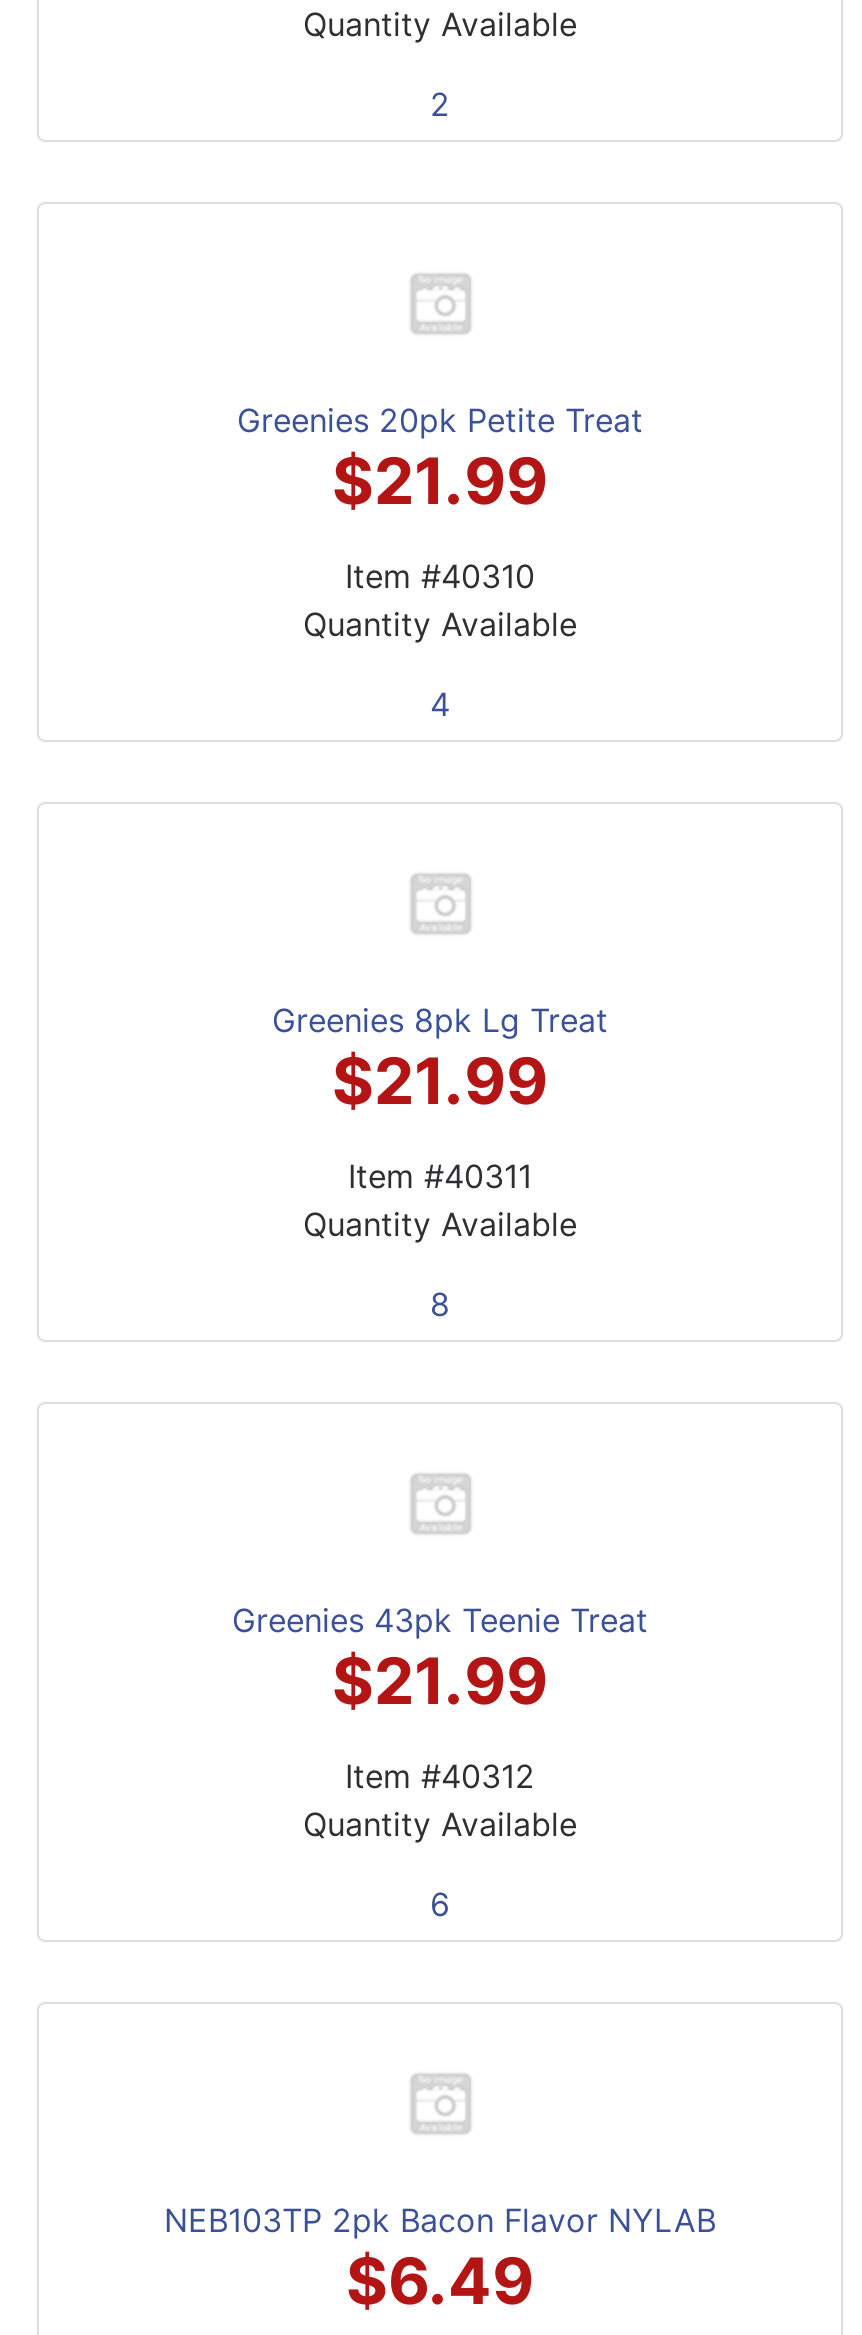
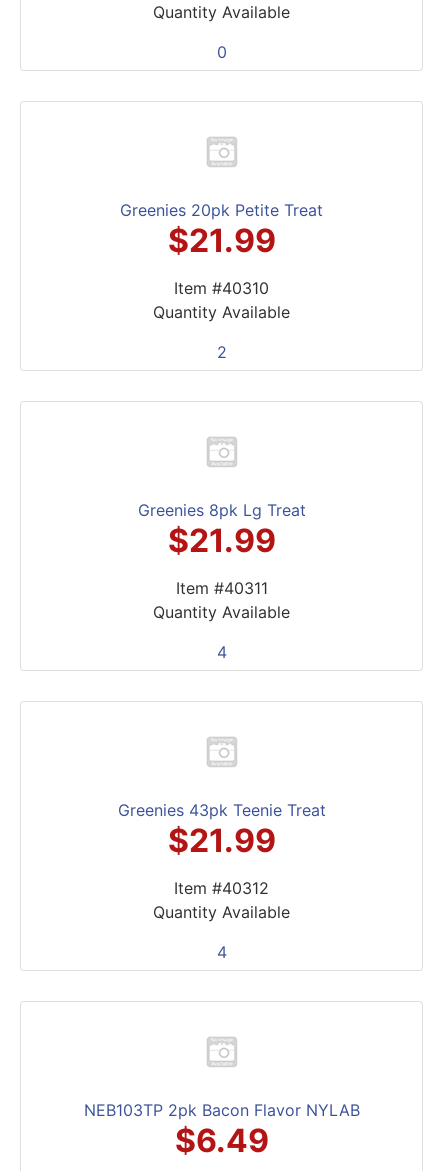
- 2
+ 0

- 4
+ 2

- 8
+ 4

- 6
+ 4
